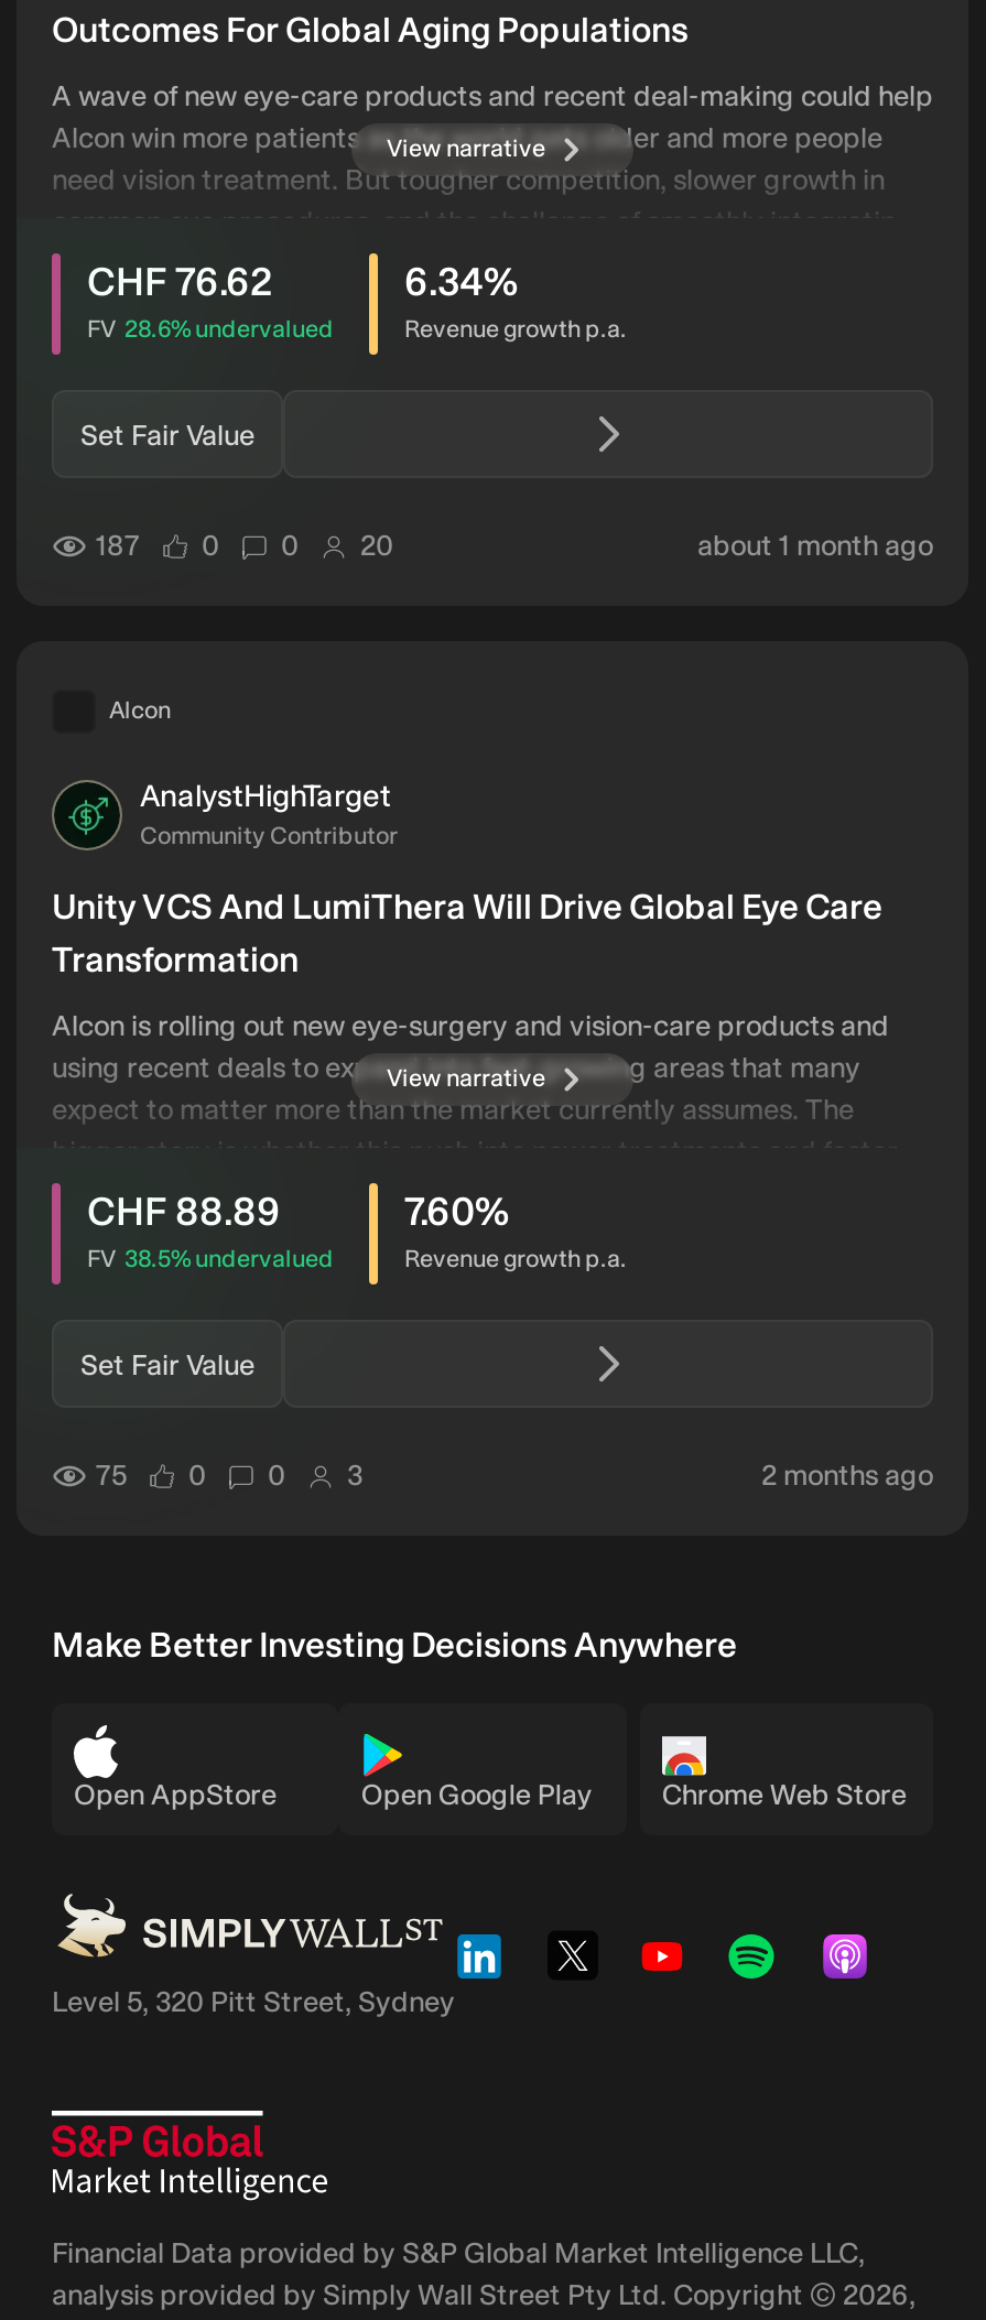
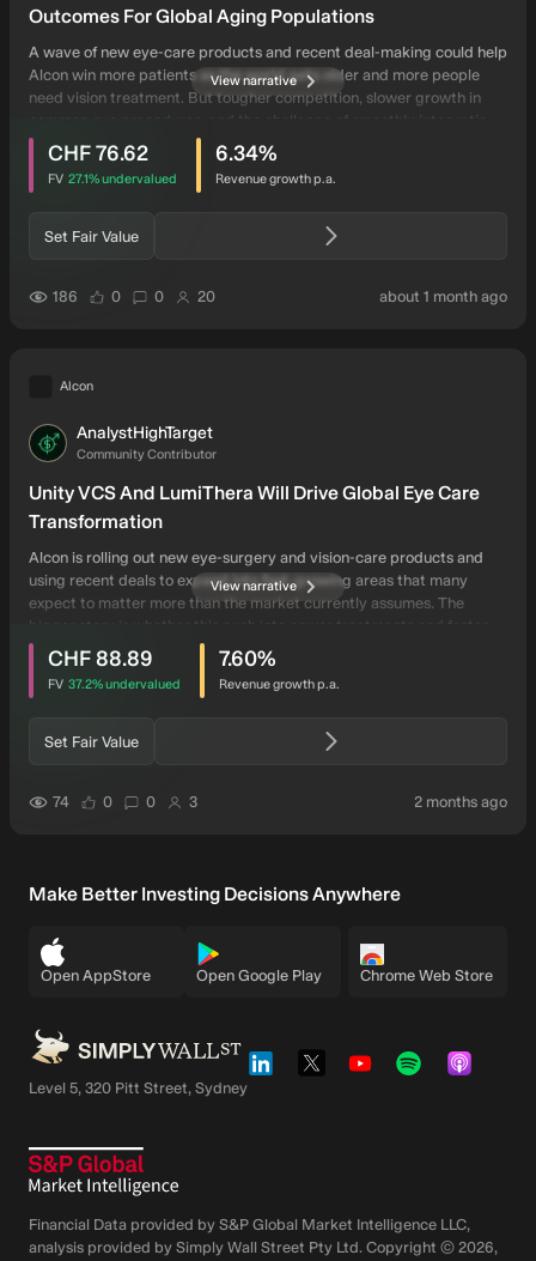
- FV 28.6% undervalued
+ FV 27.1% undervalued

- 187
+ 186

- FV 38.5% undervalued
+ FV 37.2% undervalued

- 75
+ 74
